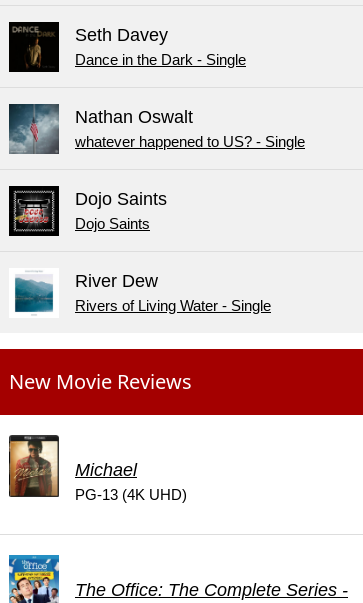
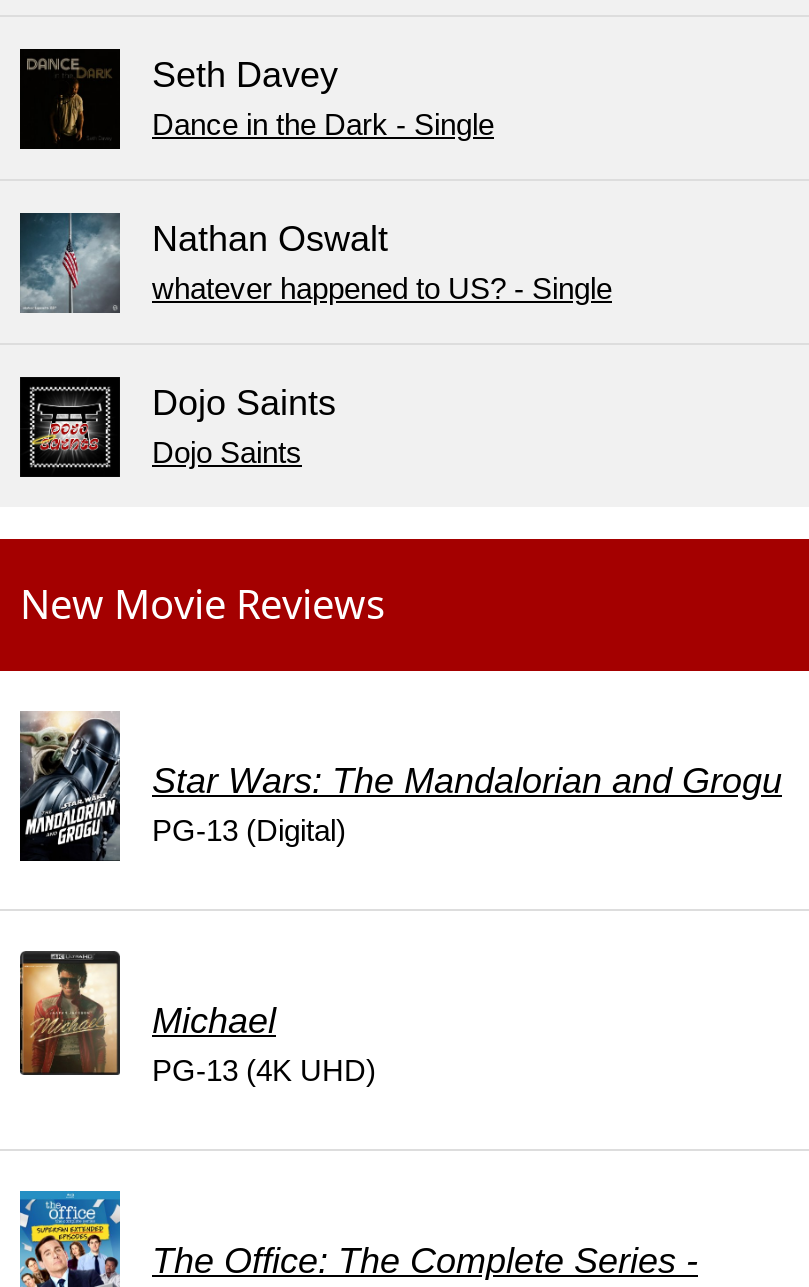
- [image]
- River Dew
- Rivers of Living Water - Single

moved up: New Movie Reviews

+ [image]
+ Star Wars: The Mandalorian and Grogu
+ PG-13 (Digital)
